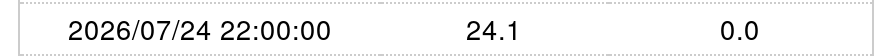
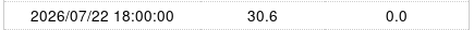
- 2026/07/24 22:00:00
+ 2026/07/22 18:00:00

- 24.1
+ 30.6
